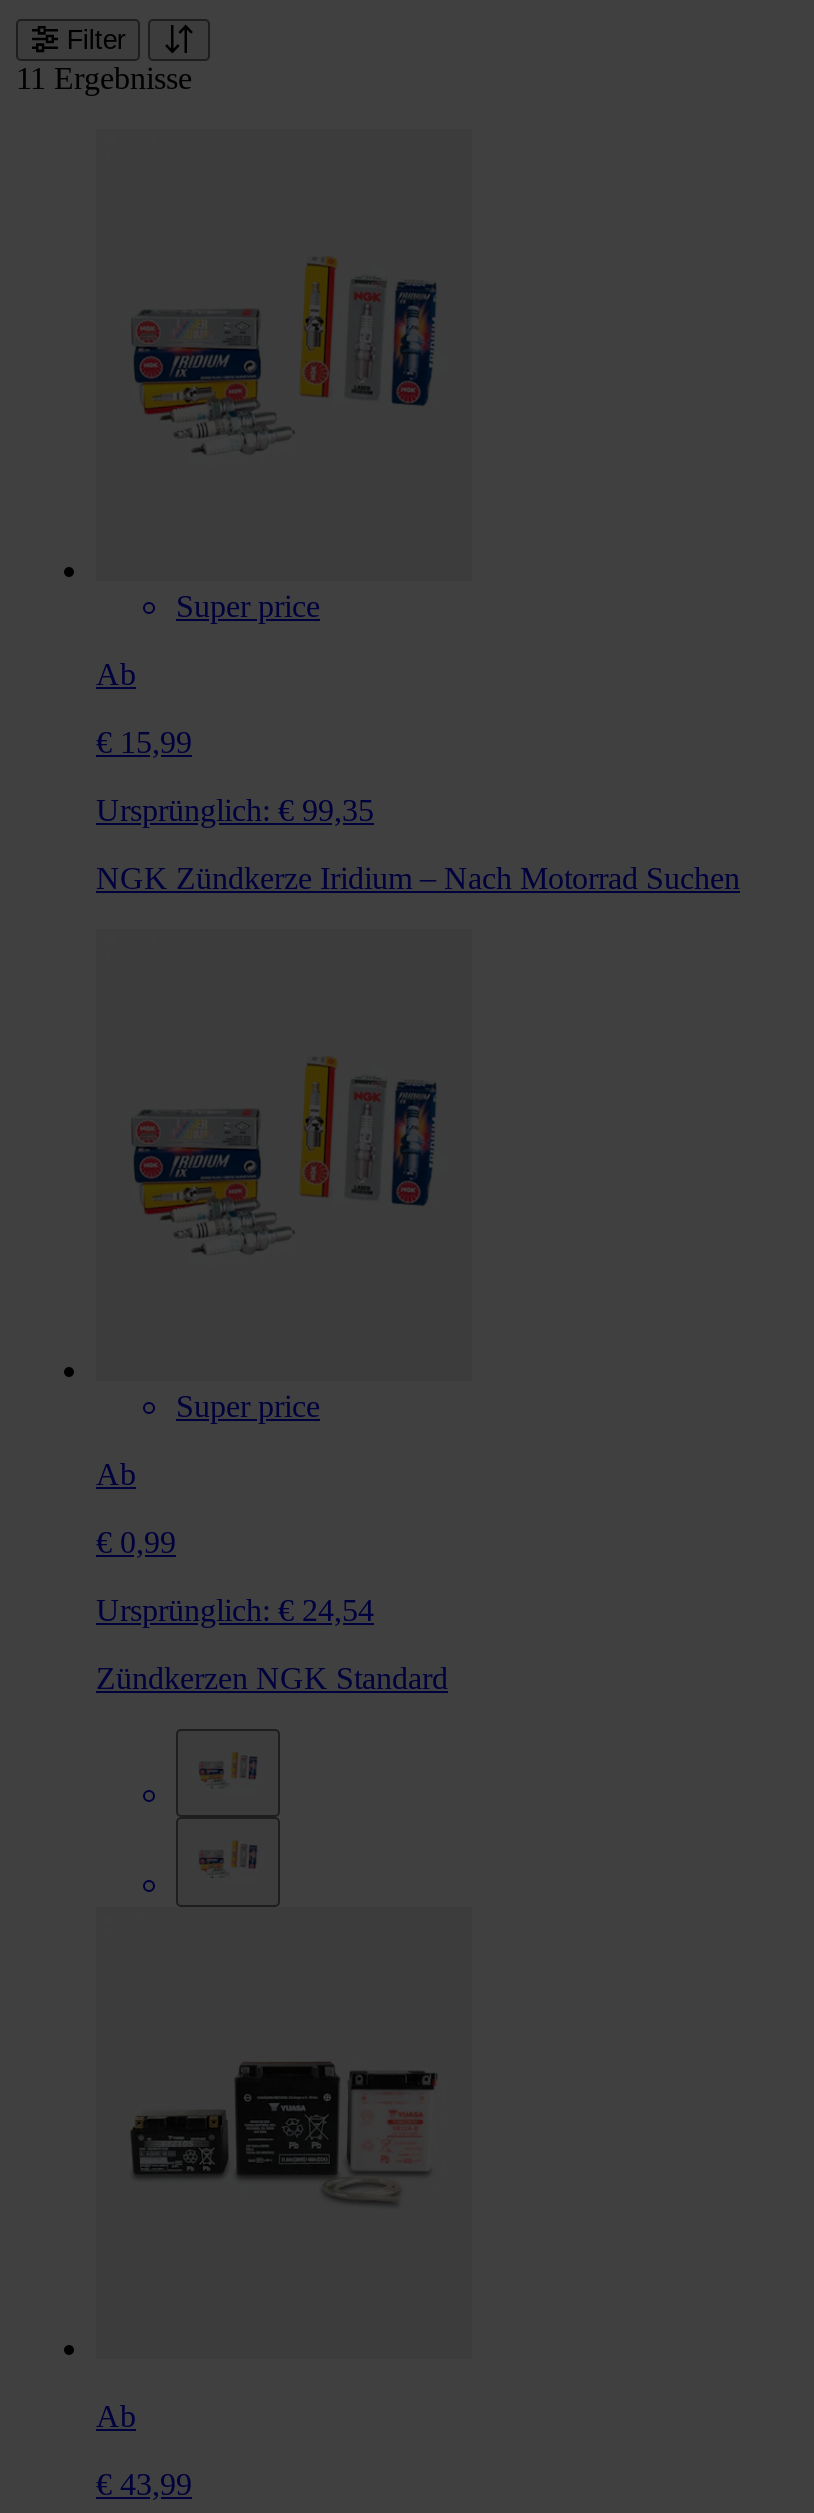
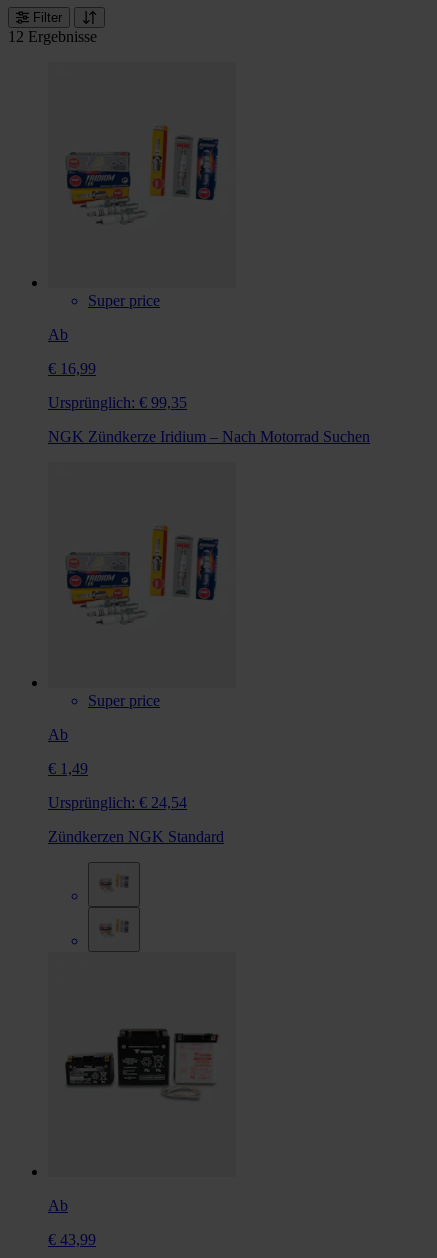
- 11 Ergebnisse
+ 12 Ergebnisse

- € 15,99
+ € 16,99

- € 0,99
+ € 1,49
